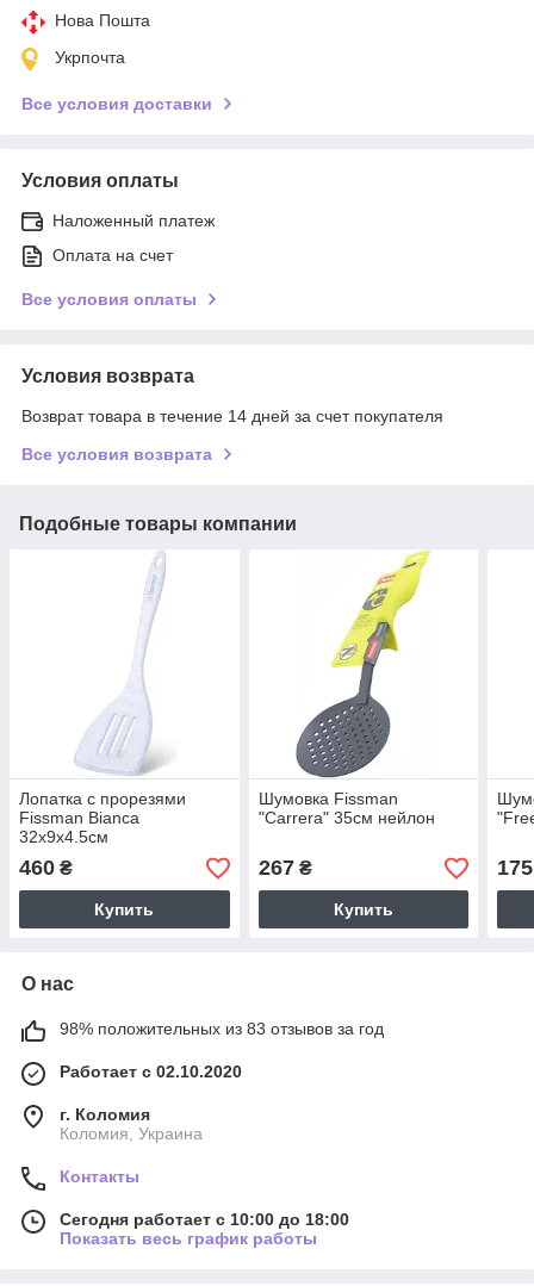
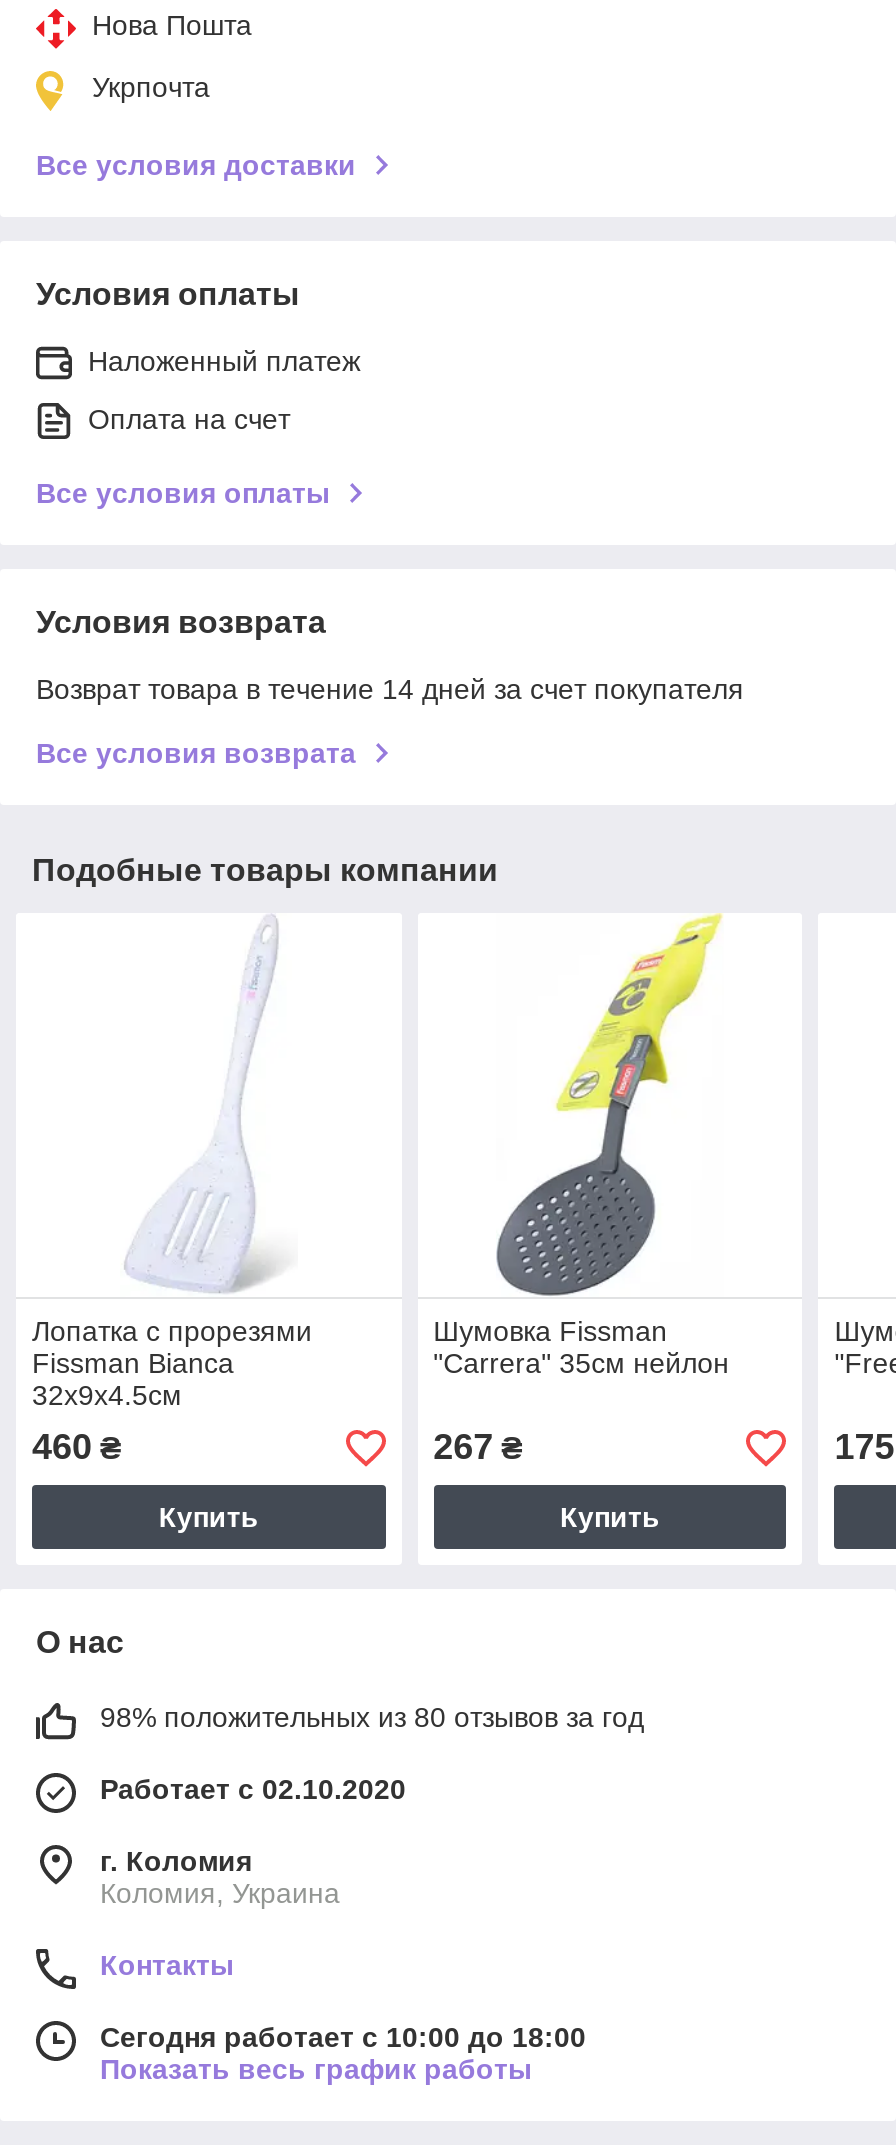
- 98% положительных из 83 отзывов за год
+ 98% положительных из 80 отзывов за год
